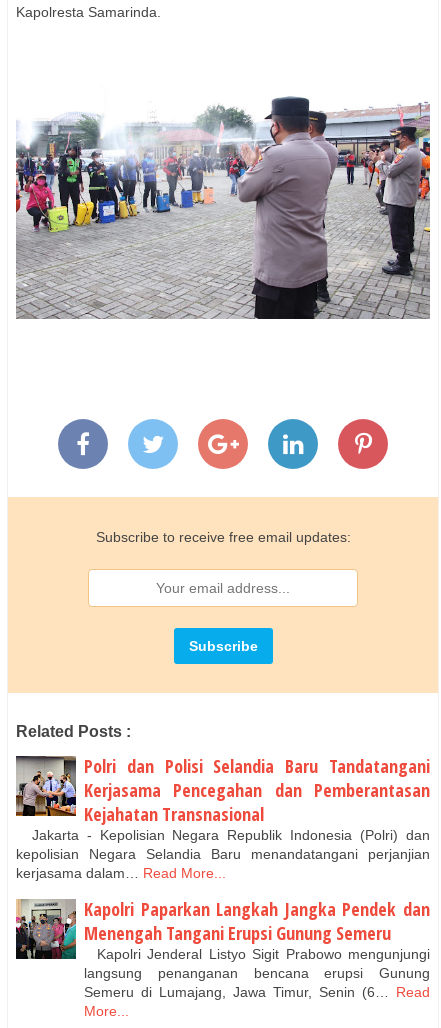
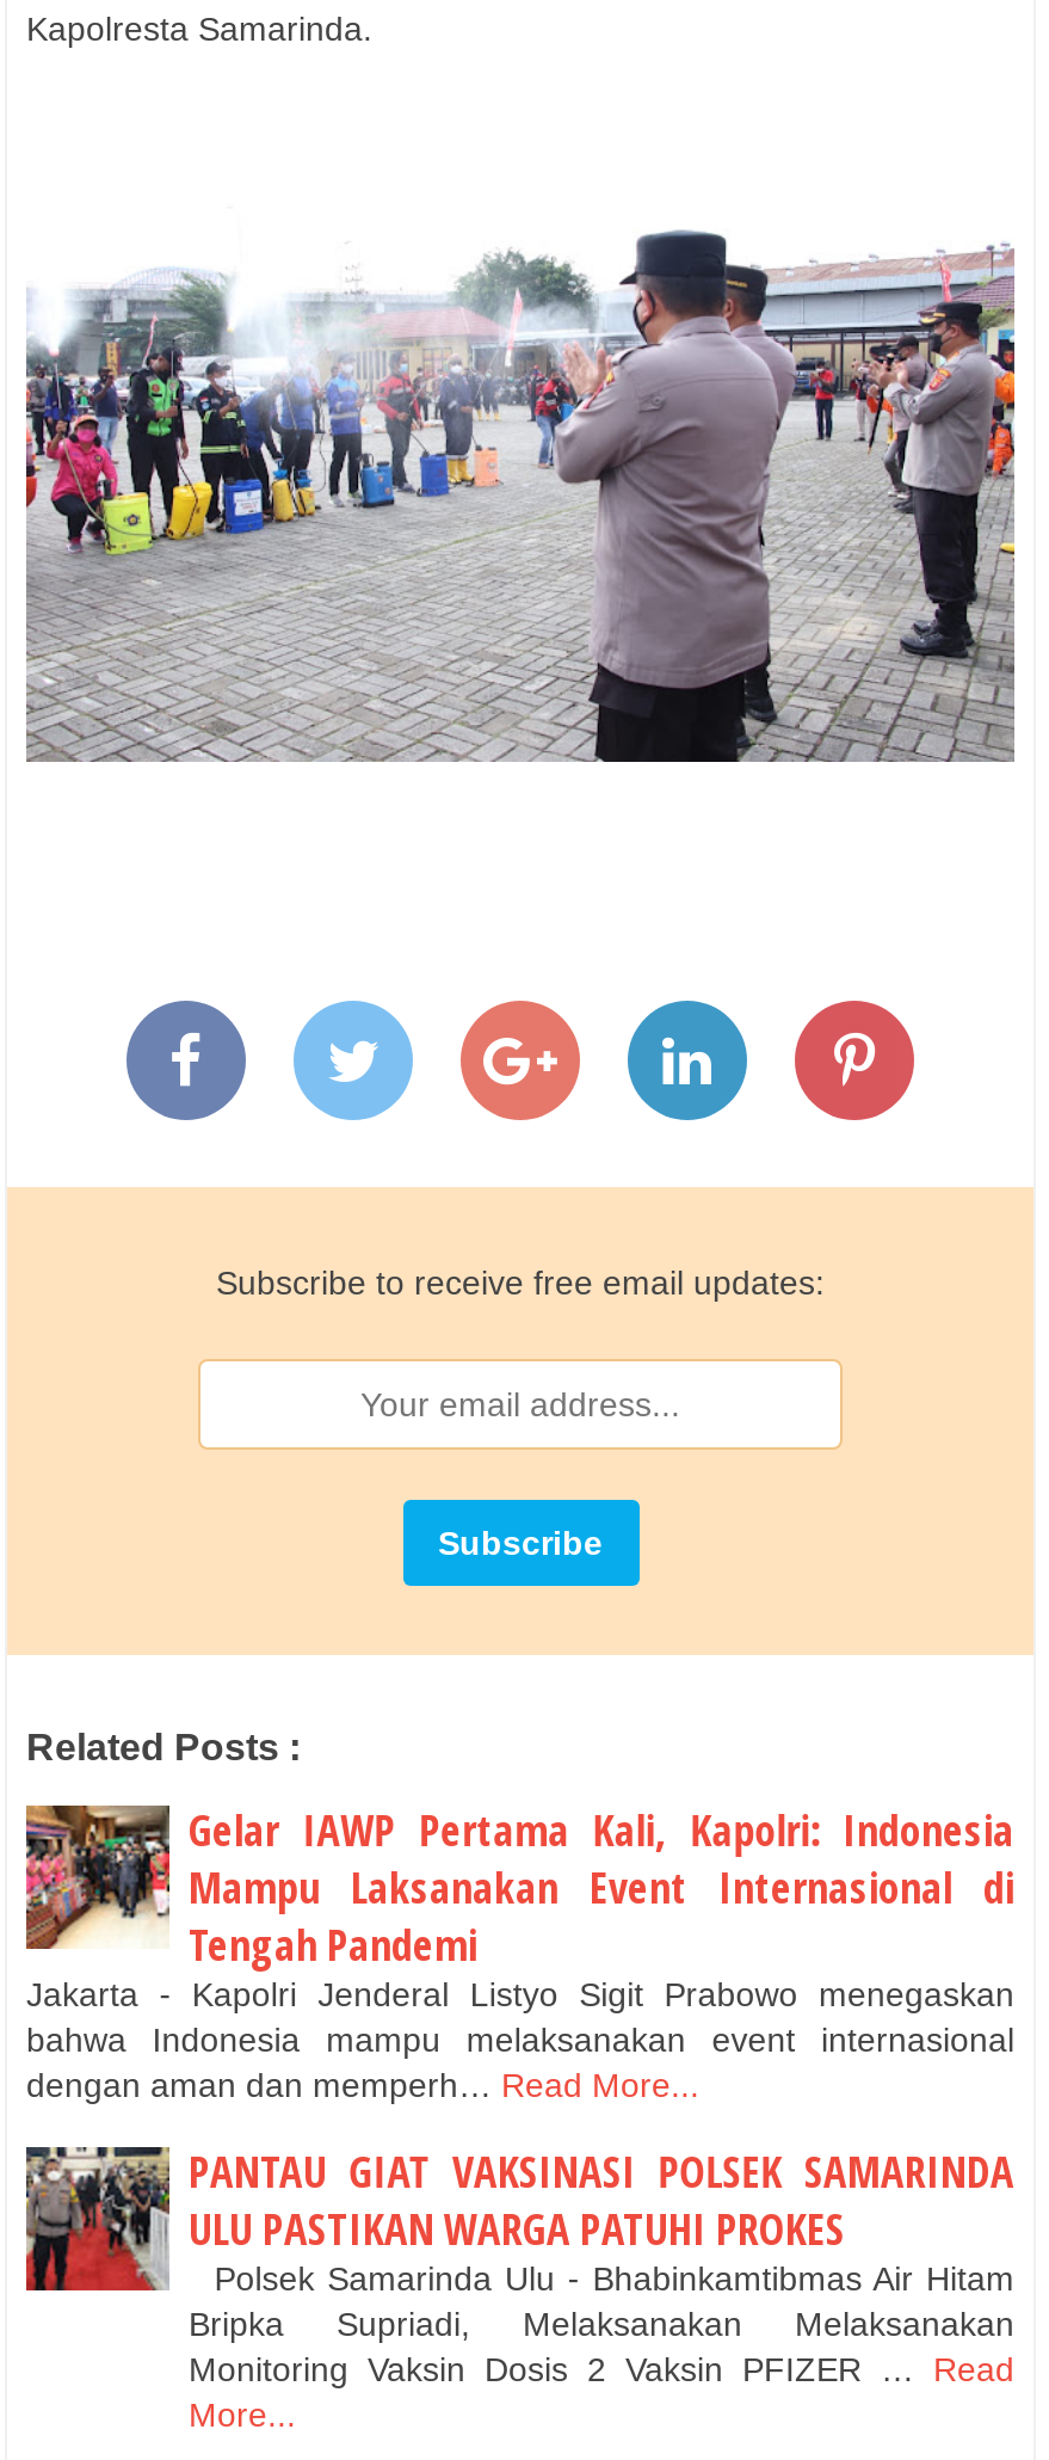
- [image]
- Polri dan Polisi Selandia Baru Tandatangani
- Kerjasama Pencegahan dan Pemberantasan
- Kejahatan Transnasional
- Jakarta - Kepolisian Negara Republik Indonesia (Polri) dan
- kepolisian Negara Selandia Baru menandatangani perjanjian
- kerjasama dalam… Read More...
+ [image]
+ Gelar IAWP Pertama Kali, Kapolri: Indonesia
+ Mampu Laksanakan Event Internasional di
+ Tengah Pandemi
+ Jakarta - Kapolri Jenderal Listyo Sigit Prabowo menegaskan
+ bahwa Indonesia mampu melaksanakan event internasional
+ dengan aman dan memperh… Read More...

- [image]
- Kapolri Paparkan Langkah Jangka Pendek dan
- Menengah Tangani Erupsi Gunung Semeru
- Kapolri Jenderal Listyo Sigit Prabowo mengunjungi
- langsung penanganan bencana erupsi Gunung
- Semeru di Lumajang, Jawa Timur, Senin (6… Read
+ [image]
+ PANTAU GIAT VAKSINASI POLSEK SAMARINDA
+ ULU PASTIKAN WARGA PATUHI PROKES
+ Polsek Samarinda Ulu - Bhabinkamtibmas Air Hitam
+ Bripka Supriadi, Melaksanakan Melaksanakan
+ Monitoring Vaksin Dosis 2 Vaksin PFIZER … Read
